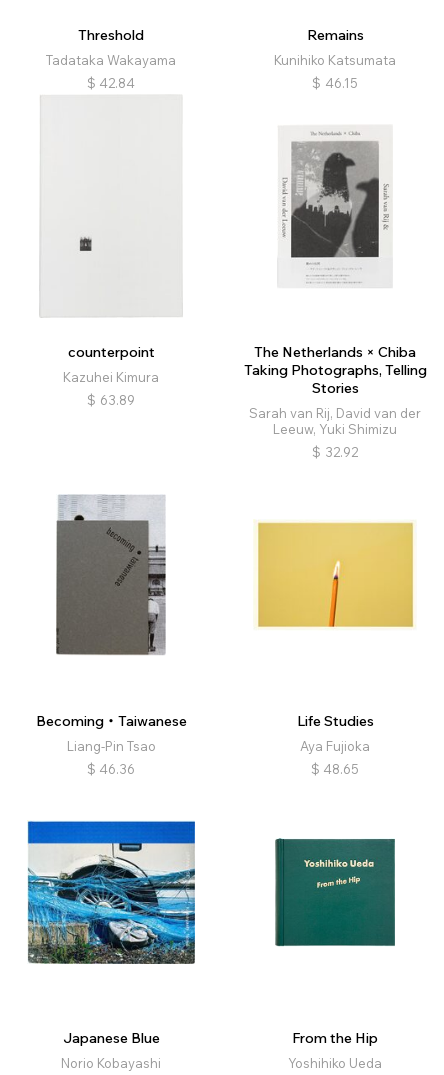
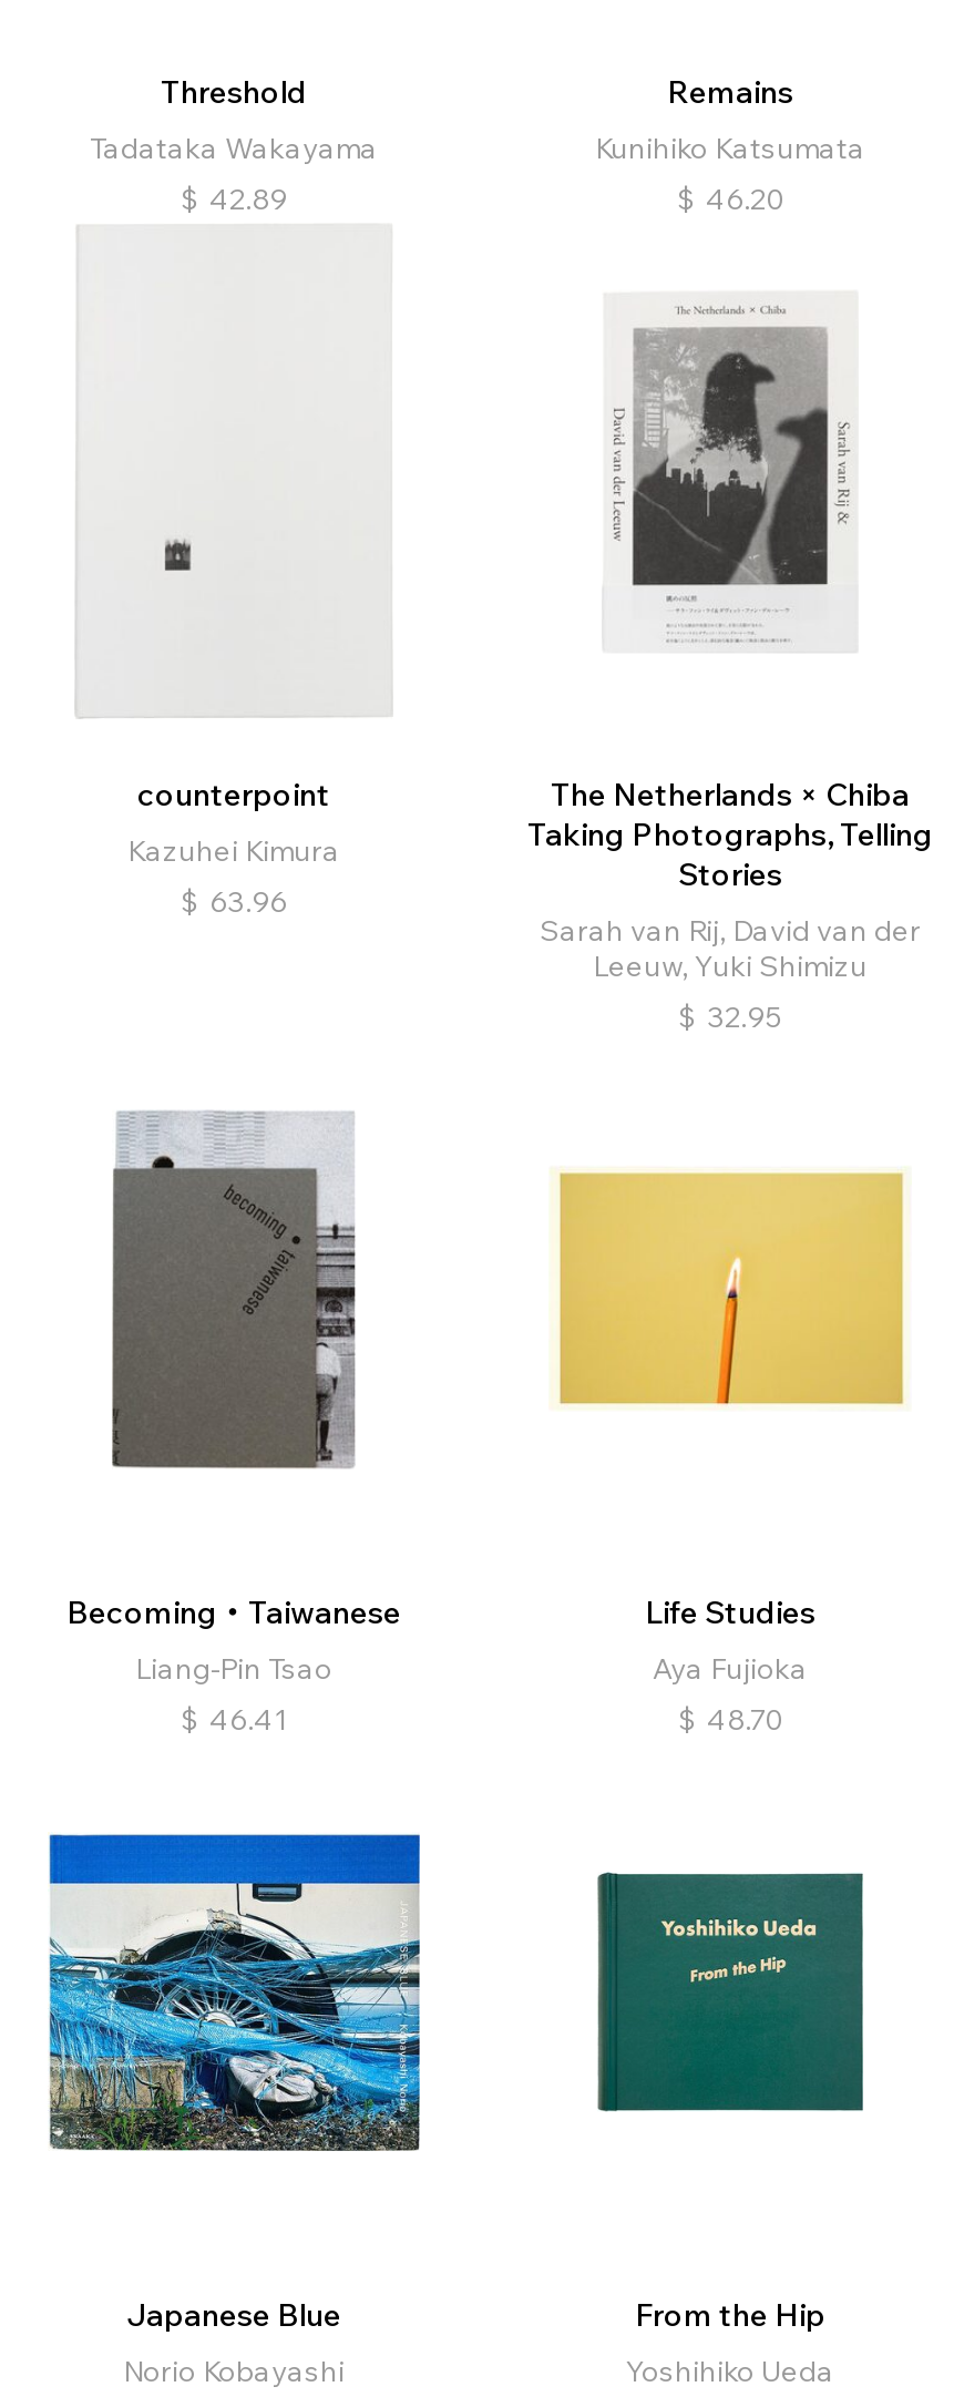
- $ 42.84
+ $ 42.89

- $ 46.15
+ $ 46.20

- $ 63.89
+ $ 63.96

- $ 32.92
+ $ 32.95

- $ 46.36
+ $ 46.41

- $ 48.65
+ $ 48.70
